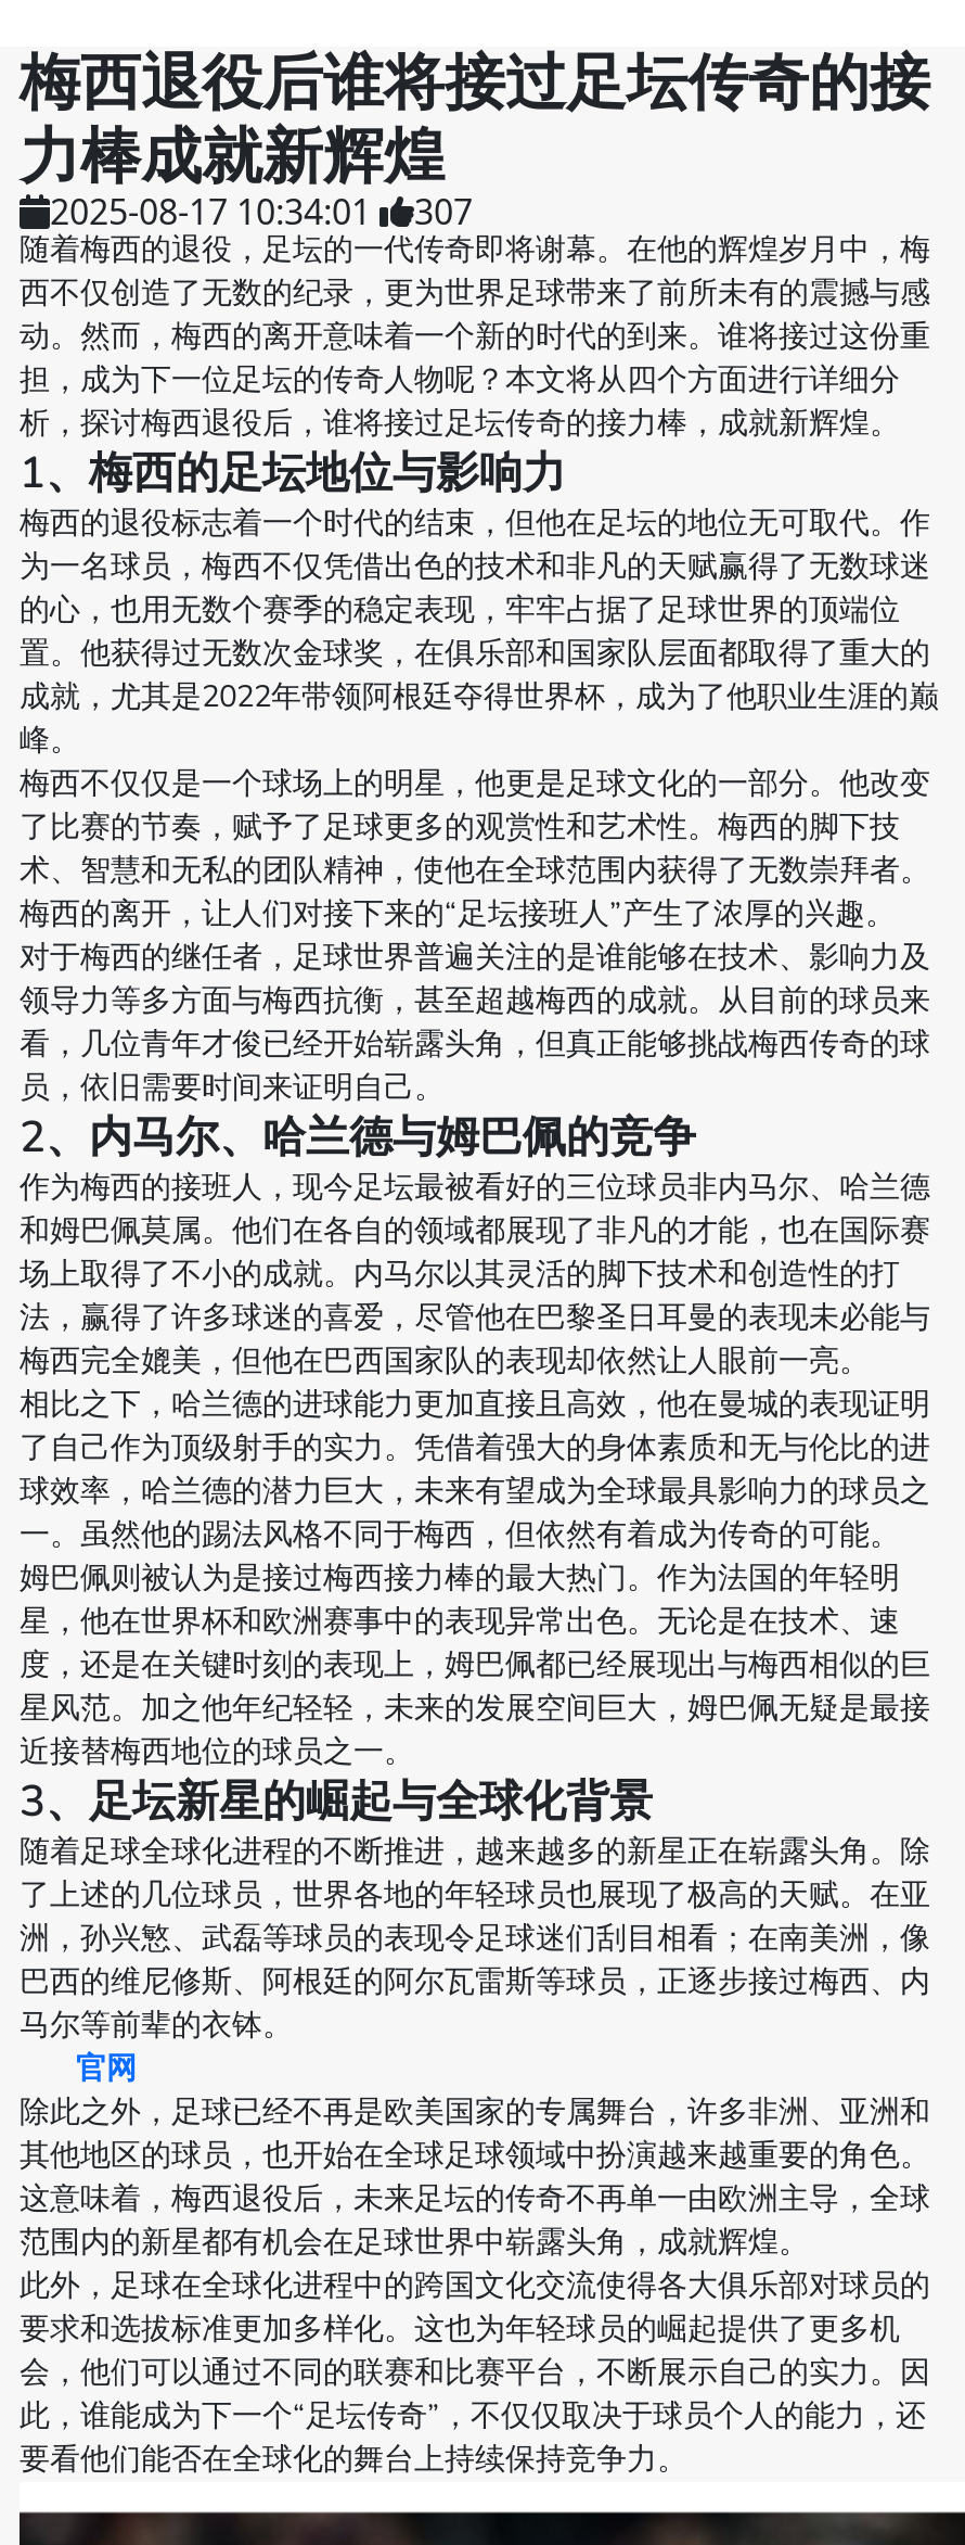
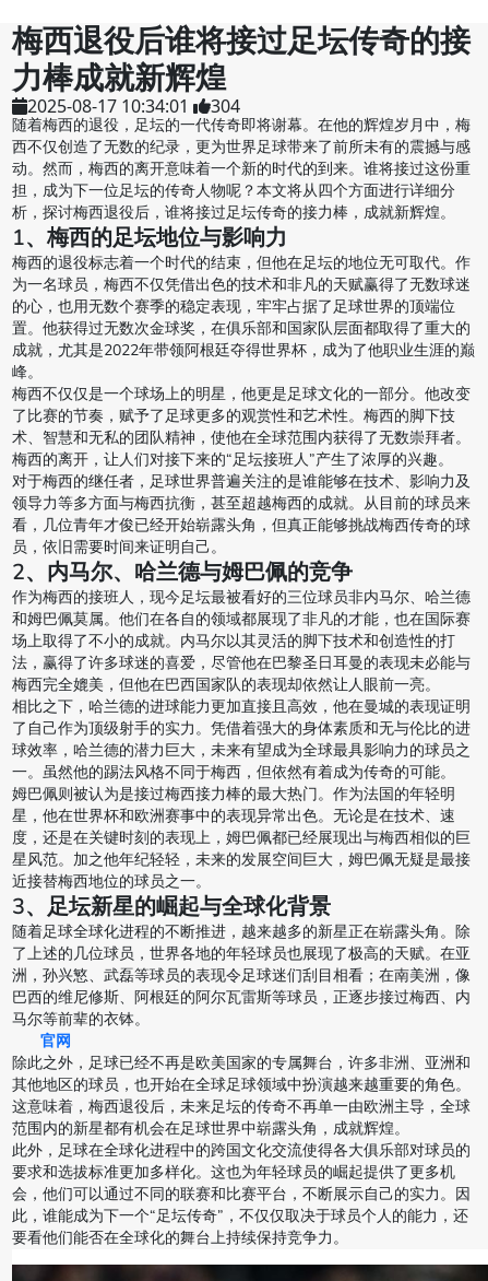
- 2025-08-17 10:34:01 307
+ 2025-08-17 10:34:01 304
